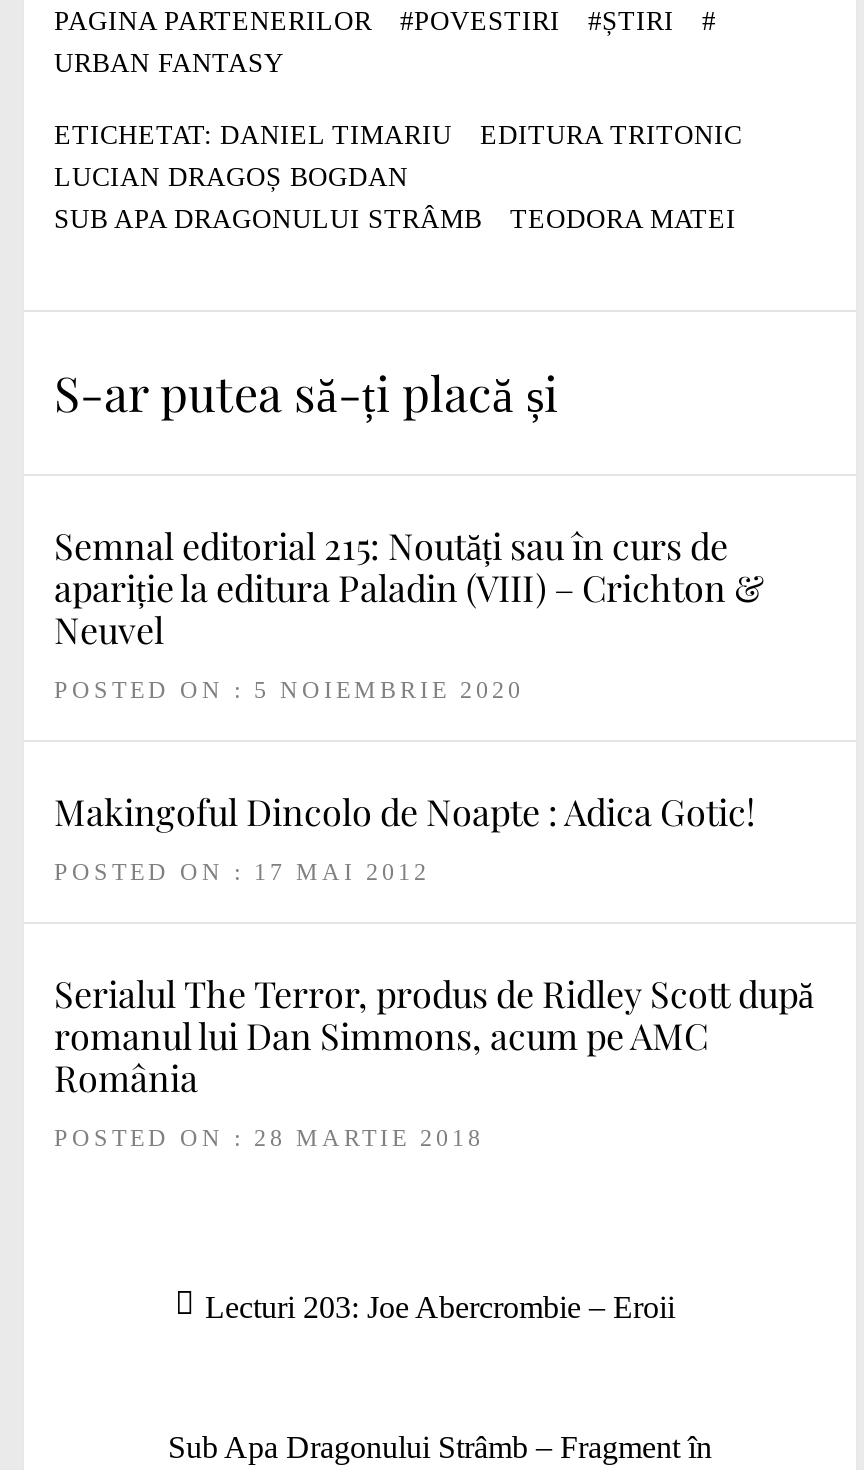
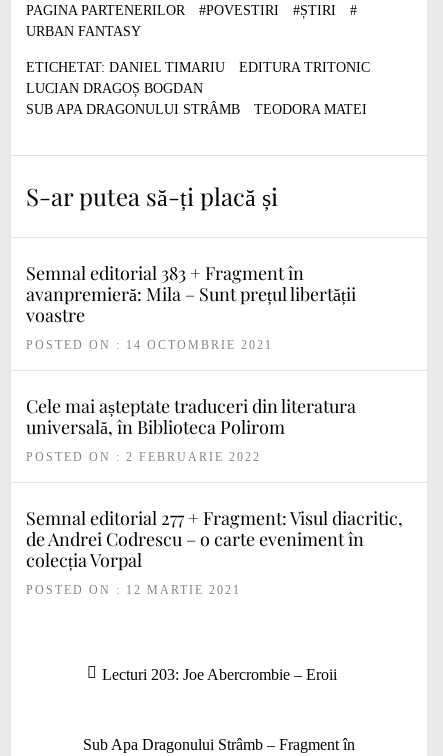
- Semnal editorial 215: Noutăți sau în curs de
- apariție la editura Paladin (VIII) – Crichton &
- Neuvel
+ Semnal editorial 383 + Fragment în
+ avanpremieră: Mila – Sunt prețul libertății
+ voastre

- POSTED ON : 5 NOIEMBRIE 2020
+ POSTED ON : 14 OCTOMBRIE 2021

- Makingoful Dincolo de Noapte : Adica Gotic!
+ Cele mai așteptate traduceri din literatura
+ universală, în Biblioteca Polirom

- POSTED ON : 17 MAI 2012
+ POSTED ON : 2 FEBRUARIE 2022

- Serialul The Terror, produs de Ridley Scott după
- romanul lui Dan Simmons, acum pe AMC
- România
+ Semnal editorial 277 + Fragment: Visul diacritic,
+ de Andrei Codrescu – o carte eveniment în
+ colecția Vorpal

- POSTED ON : 28 MARTIE 2018
+ POSTED ON : 12 MARTIE 2021
